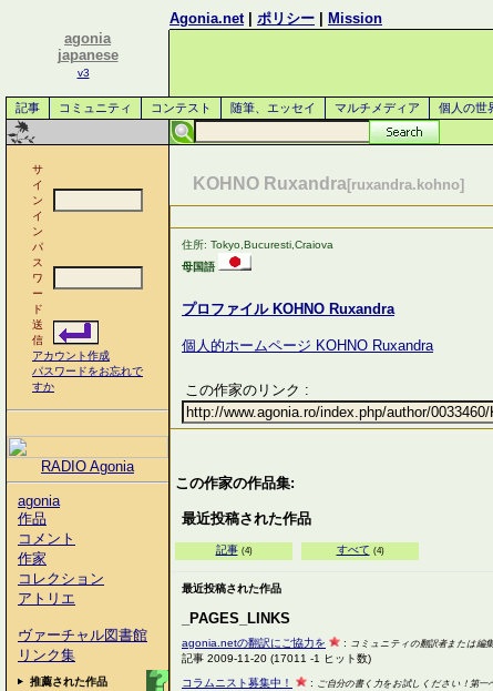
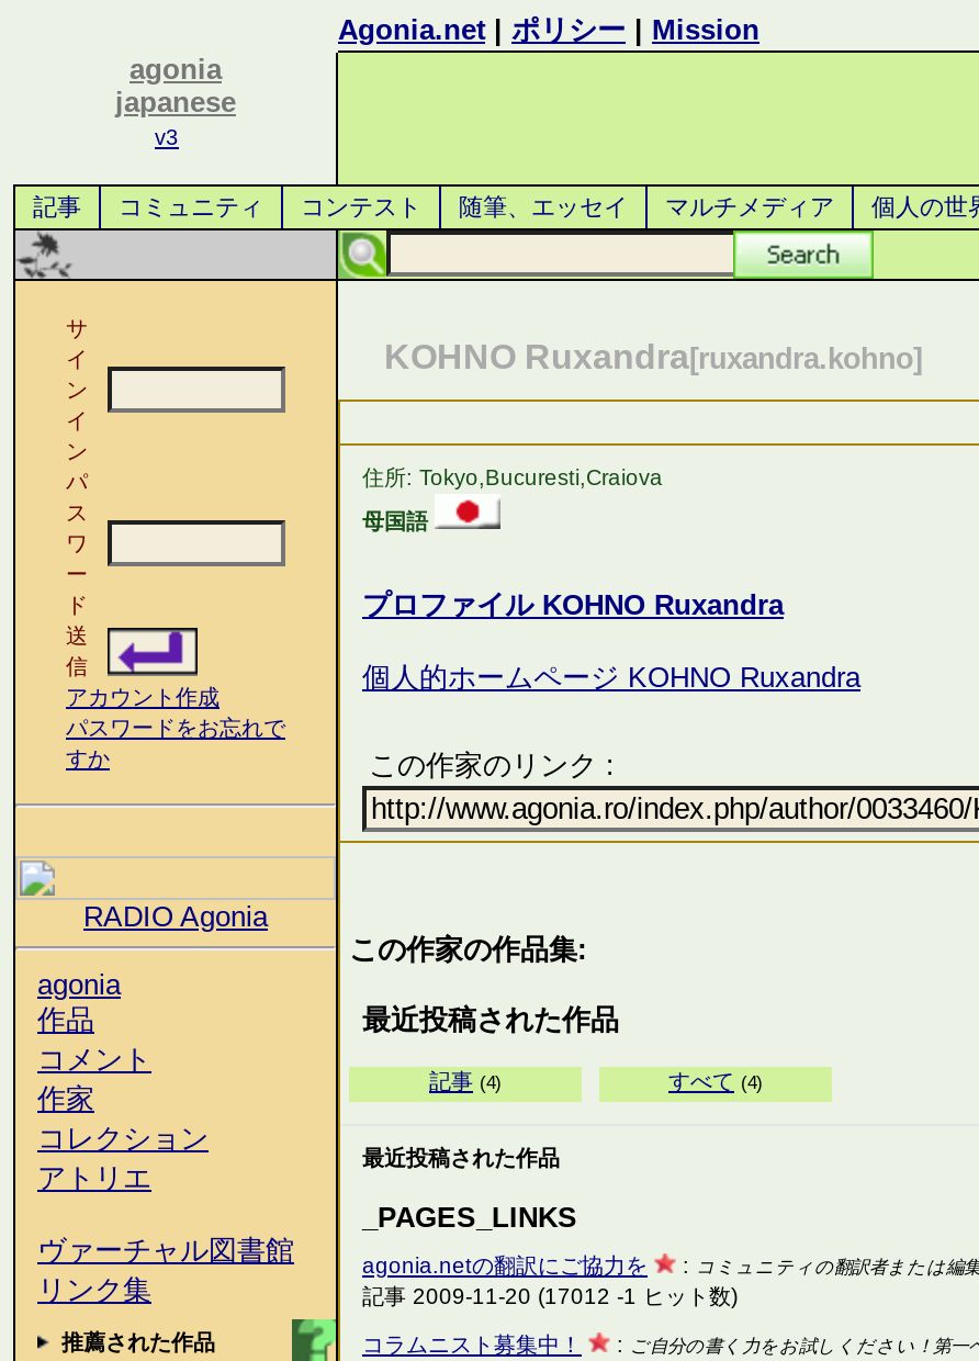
- 記事 2009-11-20 (17011 -1 ヒット数)
+ 記事 2009-11-20 (17012 -1 ヒット数)
